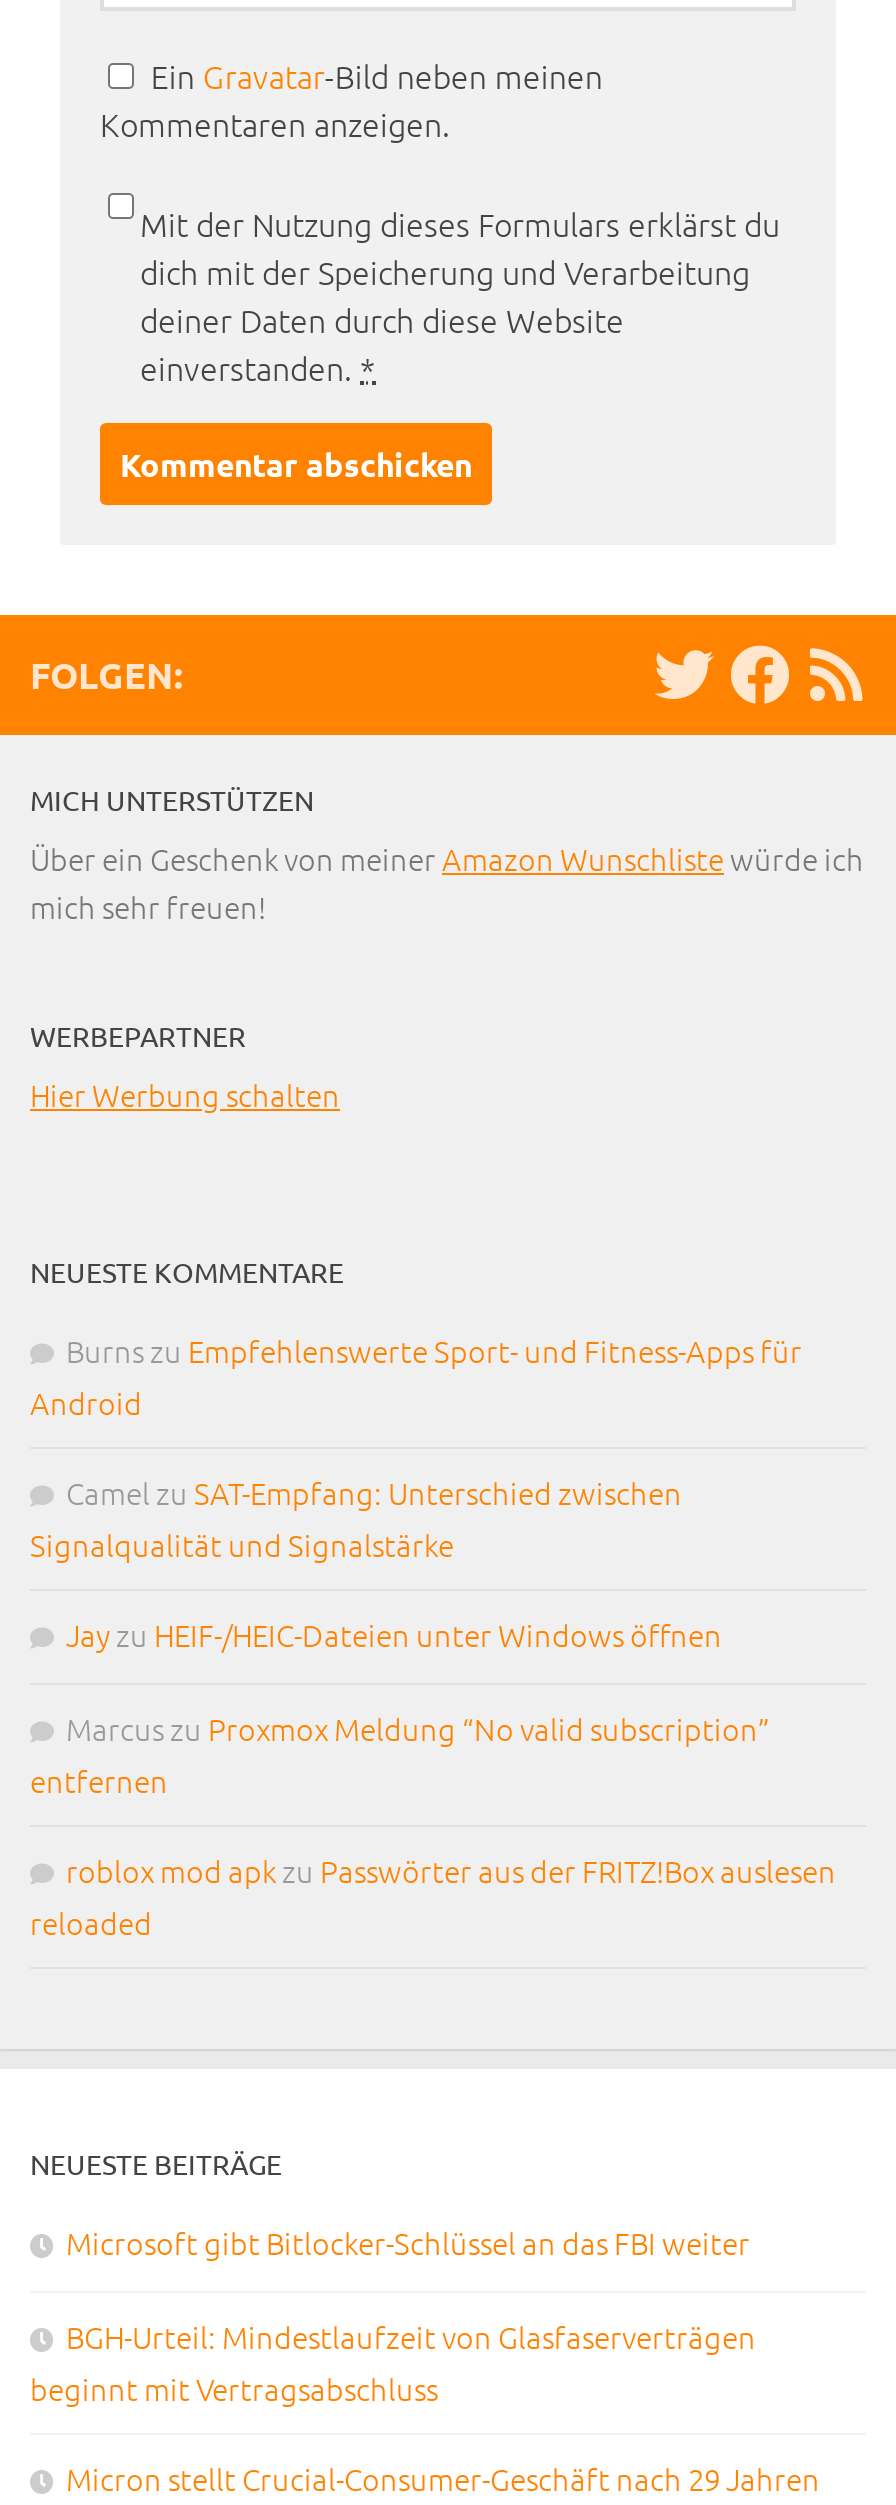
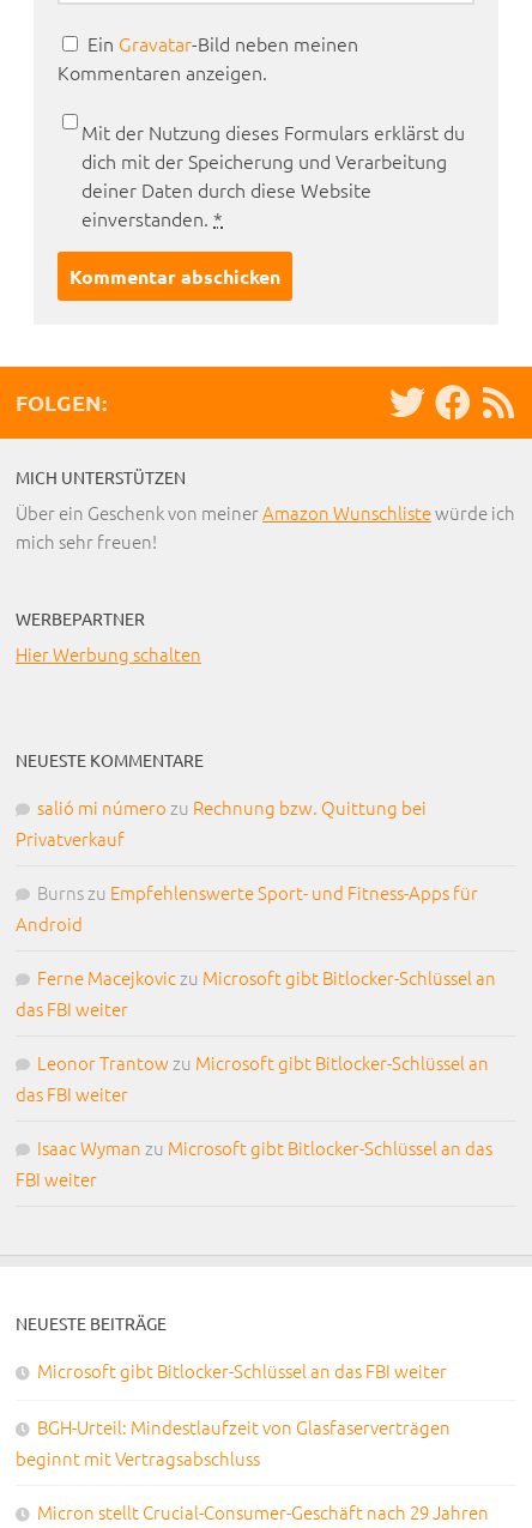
+ salió mi número zu Rechnung bzw. Quittung bei
+ Privatverkauf

moved down: Burnszu Empfehlenswerte Sport- und Fitness-Apps für | Android

- Camel zu SAT-Empfang: Unterschied zwischen
- Signalqualität und Signalstärke
- Jayzu HEIF-/HEIC-Dateien unter Windows öffnen
- Marcuszu Proxmox Meldung “No valid subscription”
- entfernen
- roblox mod apk zu Passwörter aus der FRITZ!Box auslesen
- reloaded
+ Ferne Macejkovic zu Microsoft gibt Bitlocker-Schlüssel an
+ das FBI weiter
+ Leonor Trantow zu Microsoft gibt Bitlocker-Schlüssel an
+ das FBI weiter
+ Isaac Wyman zu Microsoft gibt Bitlocker-Schlüssel an das
+ FBI weiter
